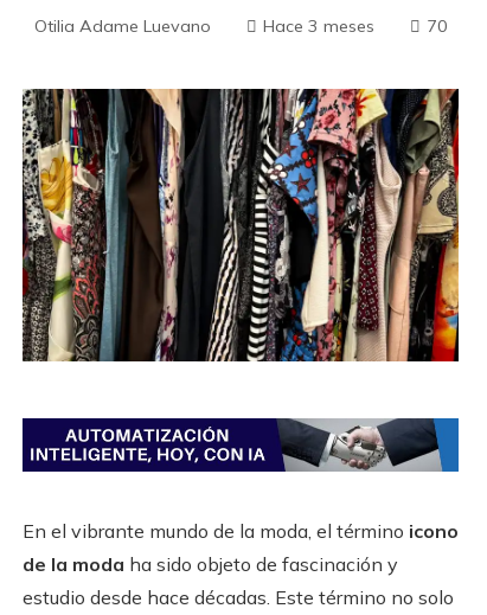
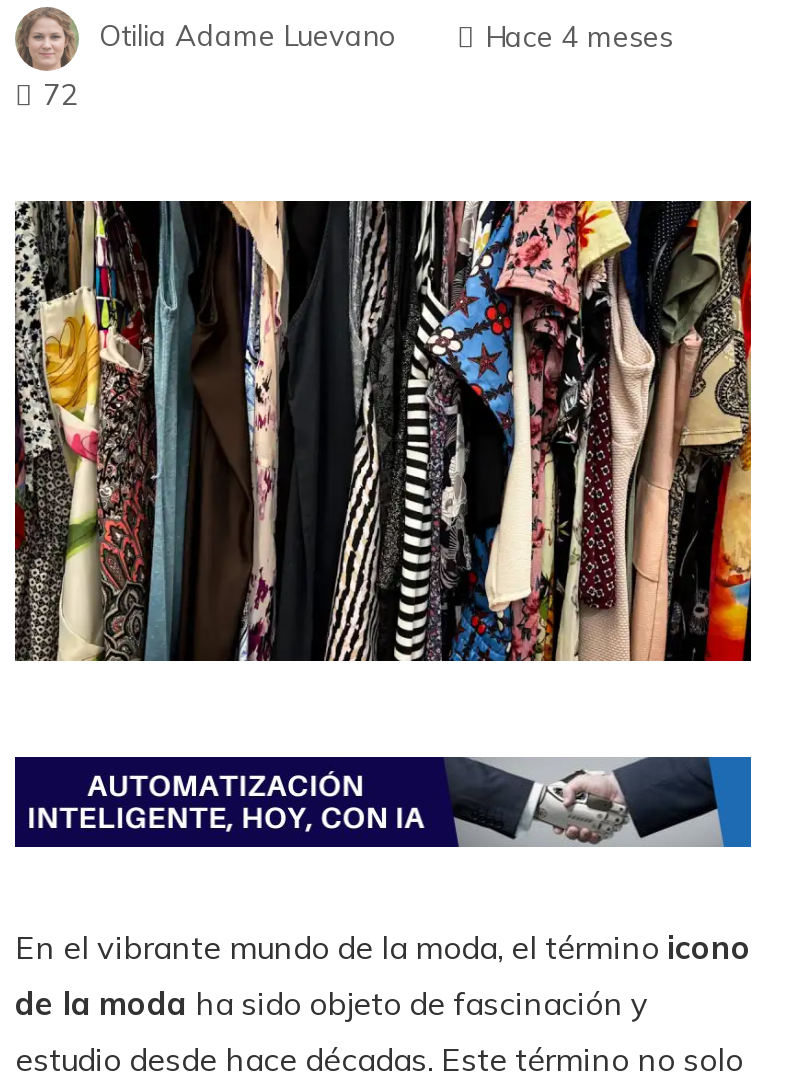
- Hace 3 meses
+ Hace 4 meses

- 70
+ 72
